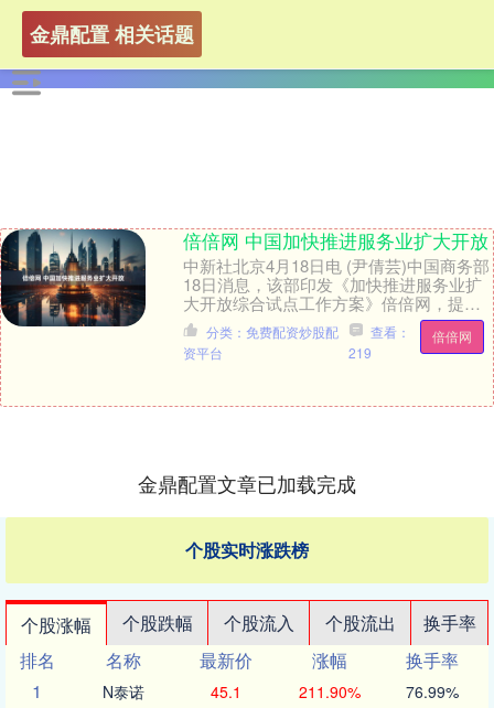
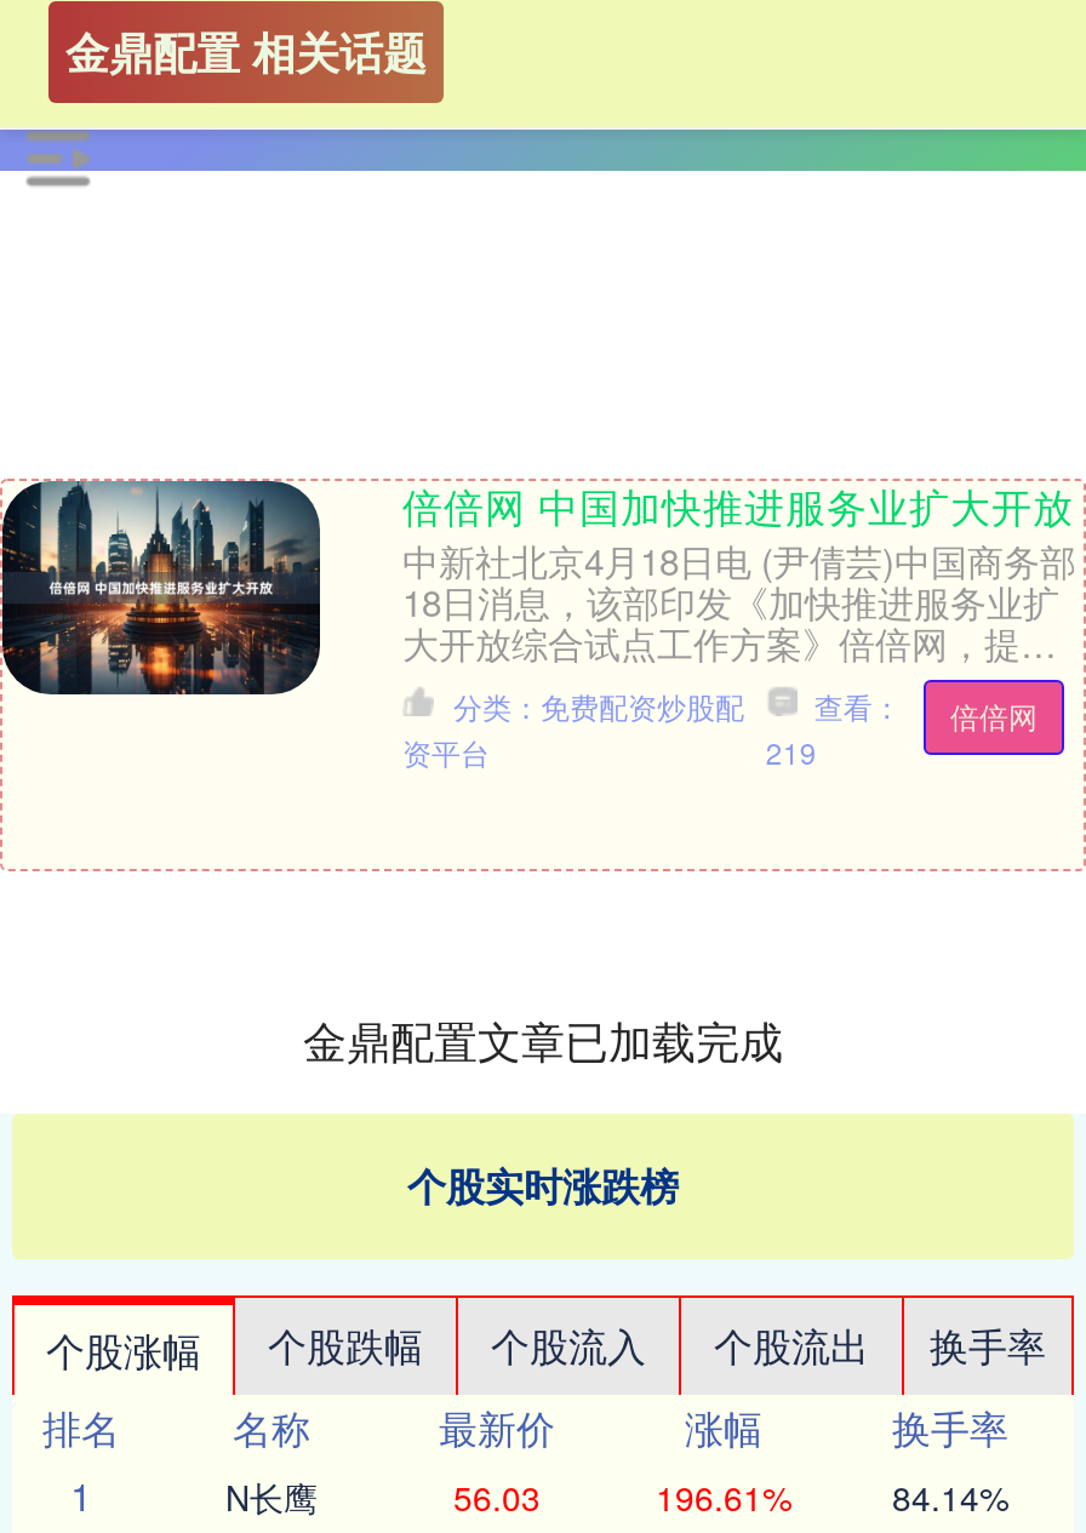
- N泰诺
+ N长鹰

- 45.1
+ 56.03

- 211.90%
+ 196.61%

- 76.99%
+ 84.14%
